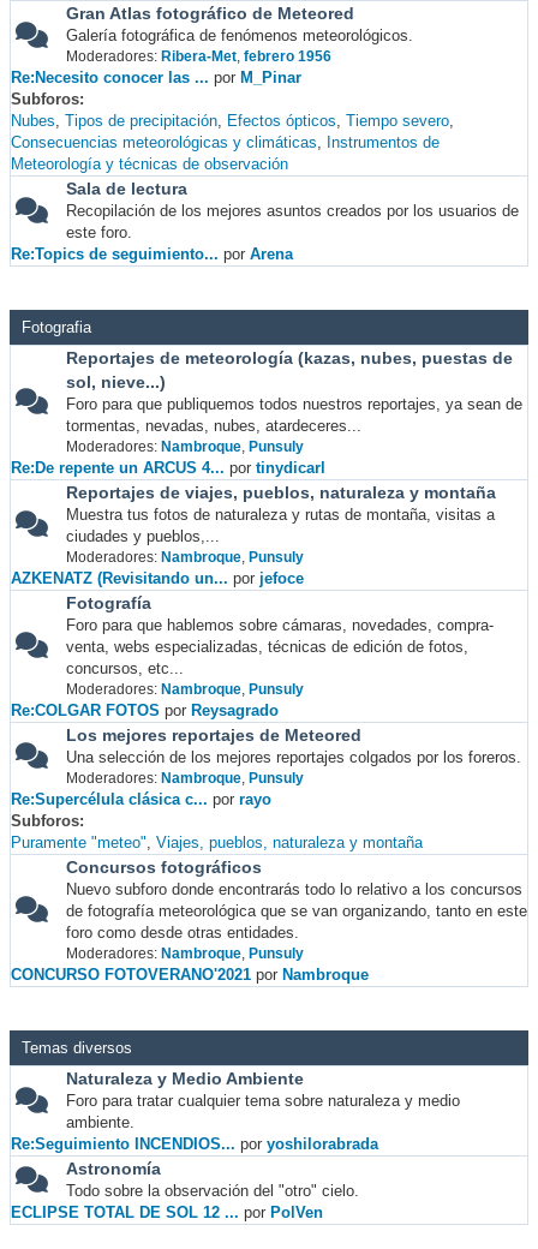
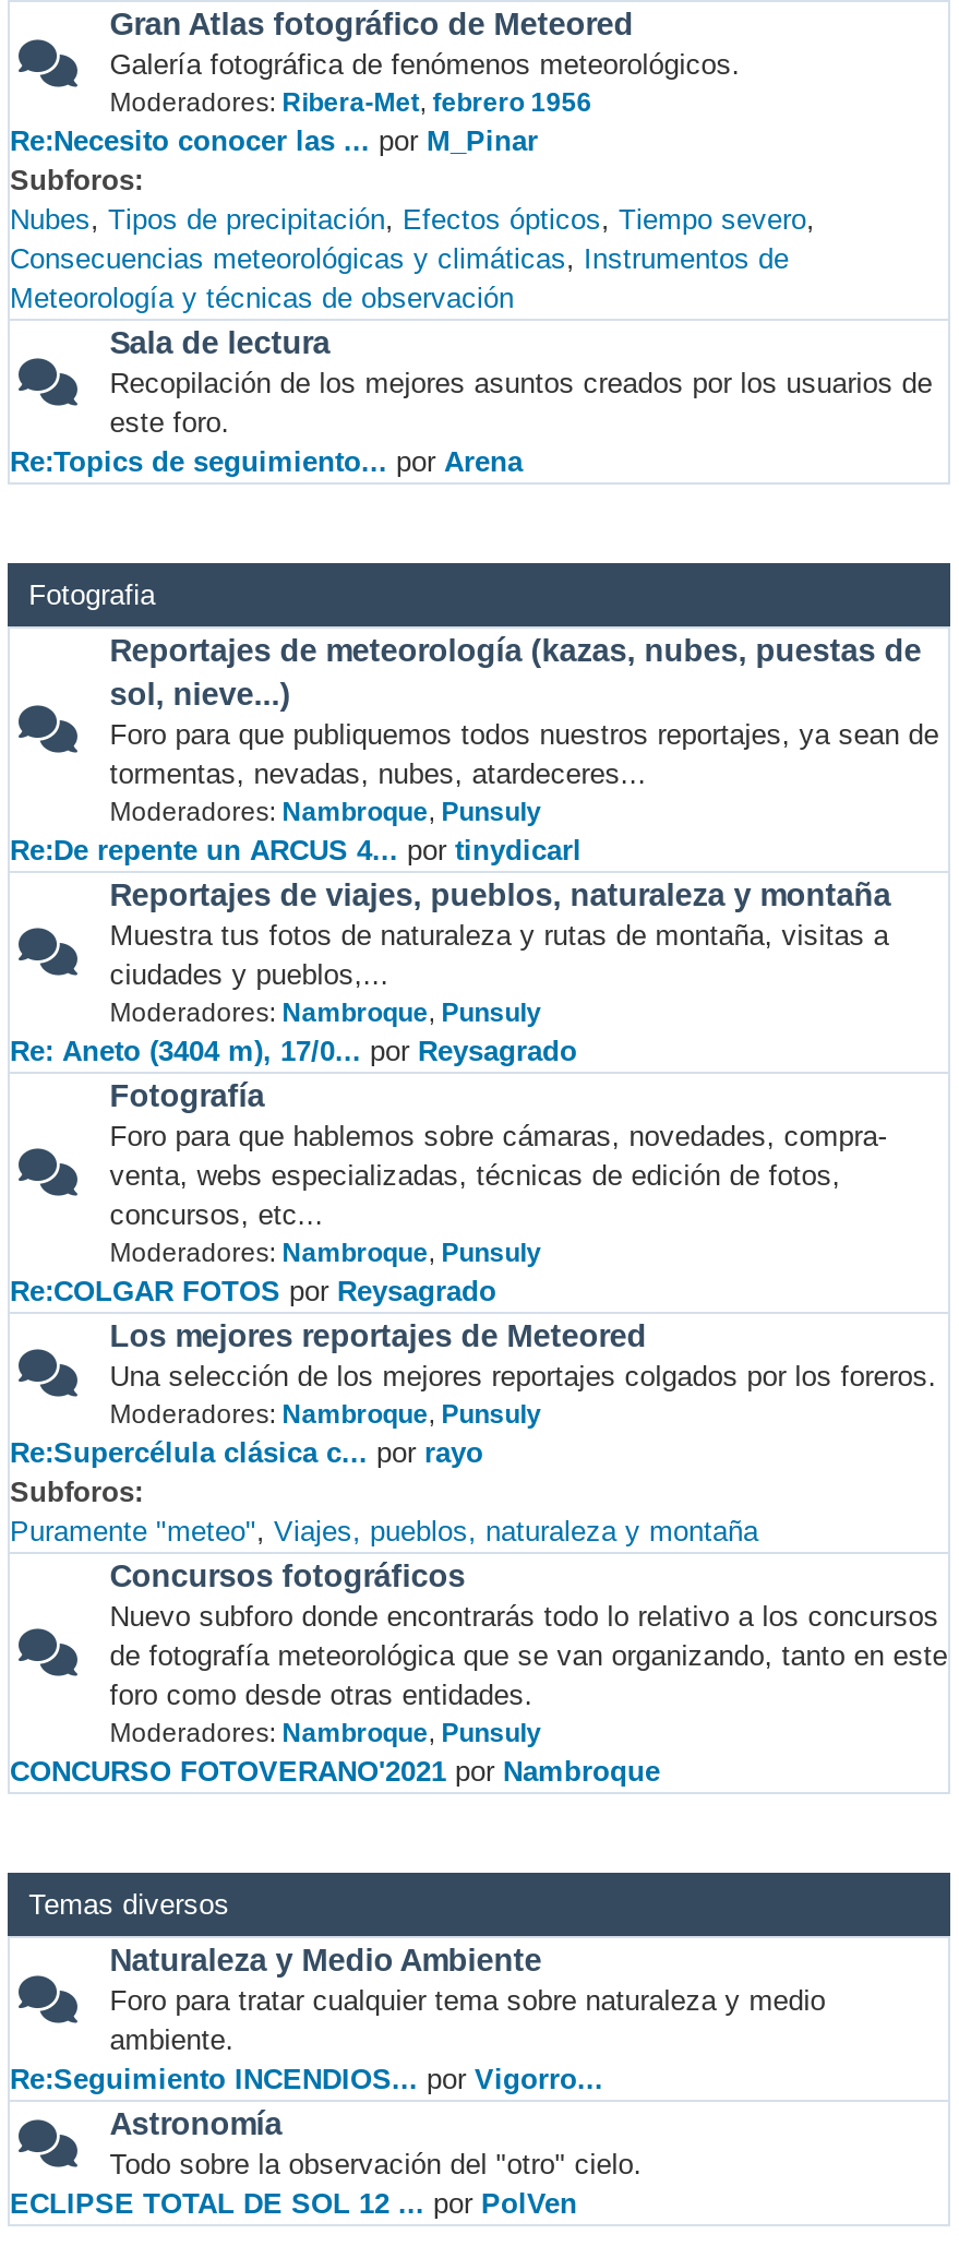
- AZKENATZ (Revisitando un... por jefoce
+ Re: Aneto (3404 m), 17/0... por Reysagrado

- Re:Seguimiento INCENDIOS... por yoshilorabrada
+ Re:Seguimiento INCENDIOS... por Vigorro...
